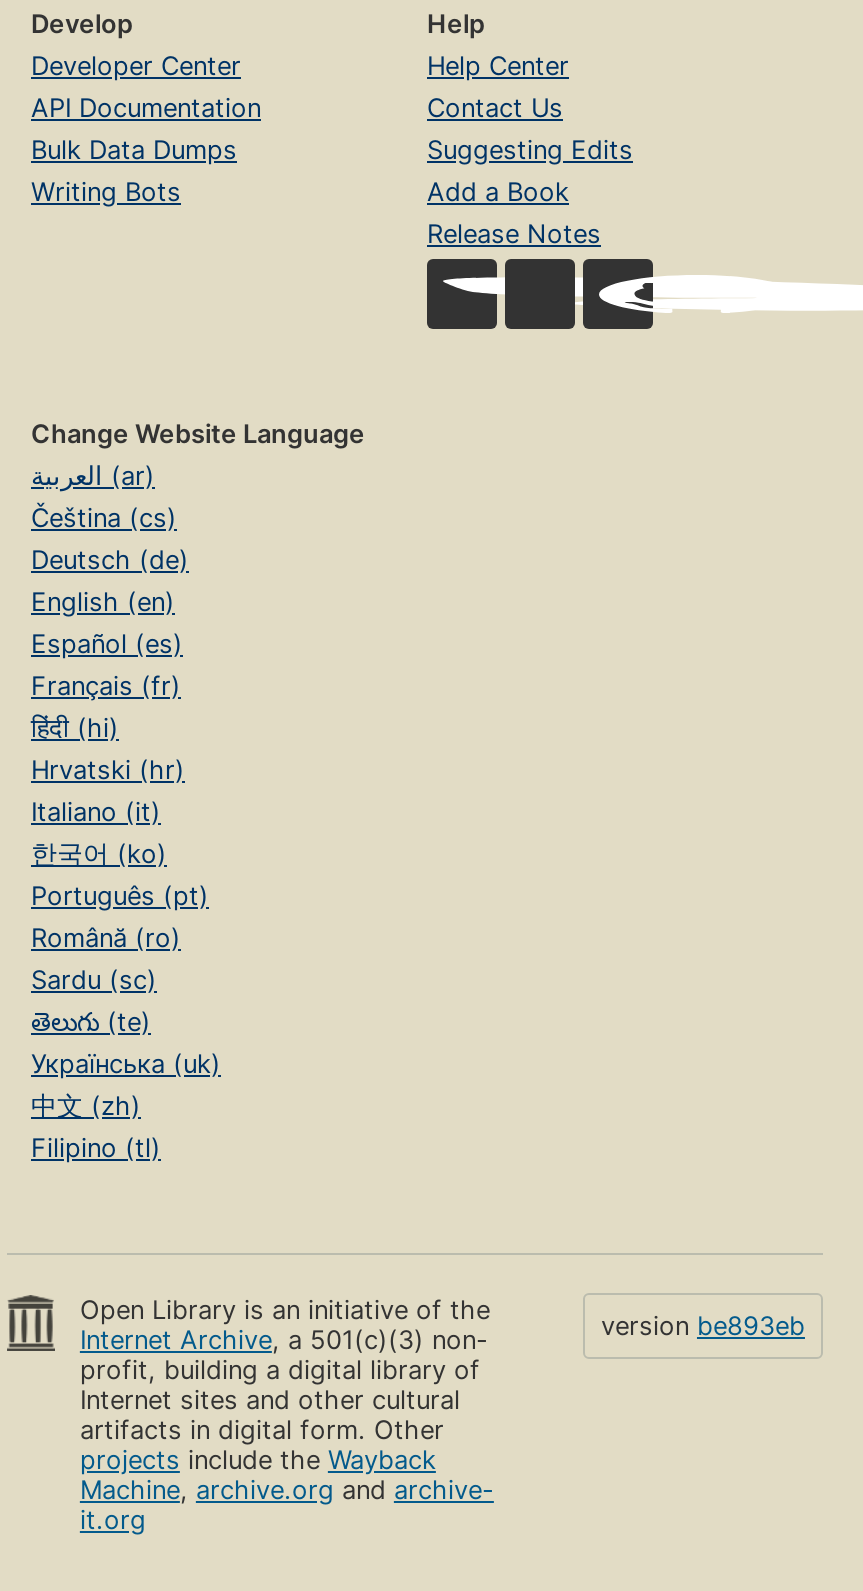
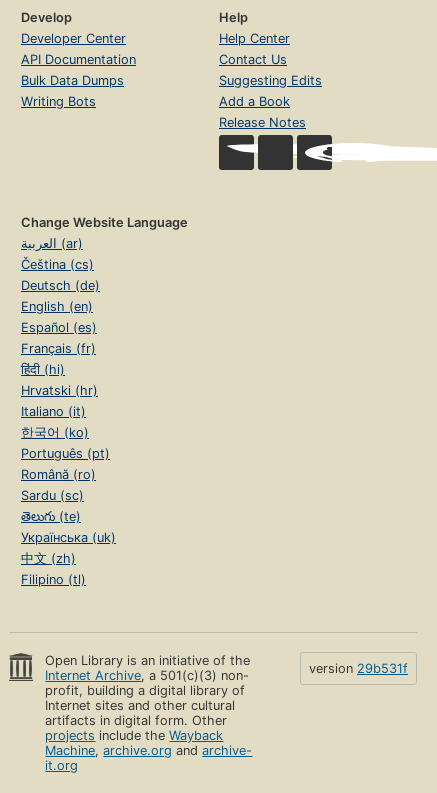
- version be893eb
+ version 29b531f
